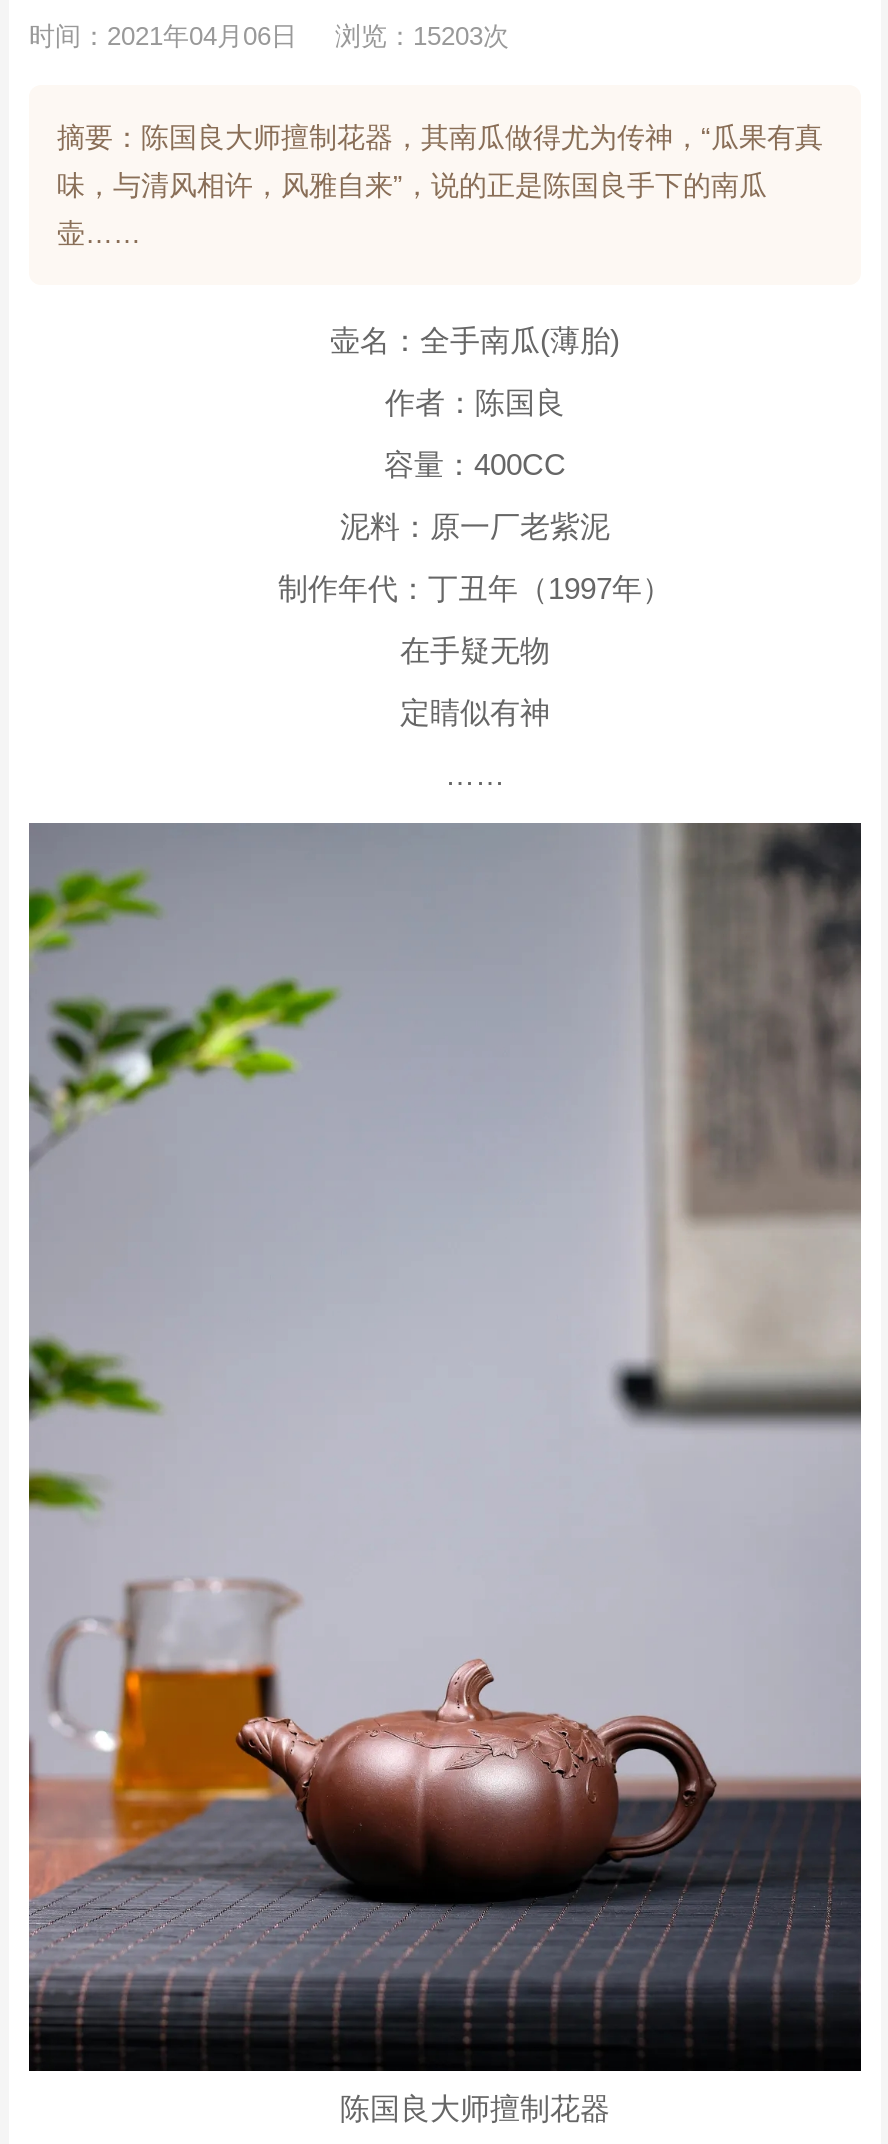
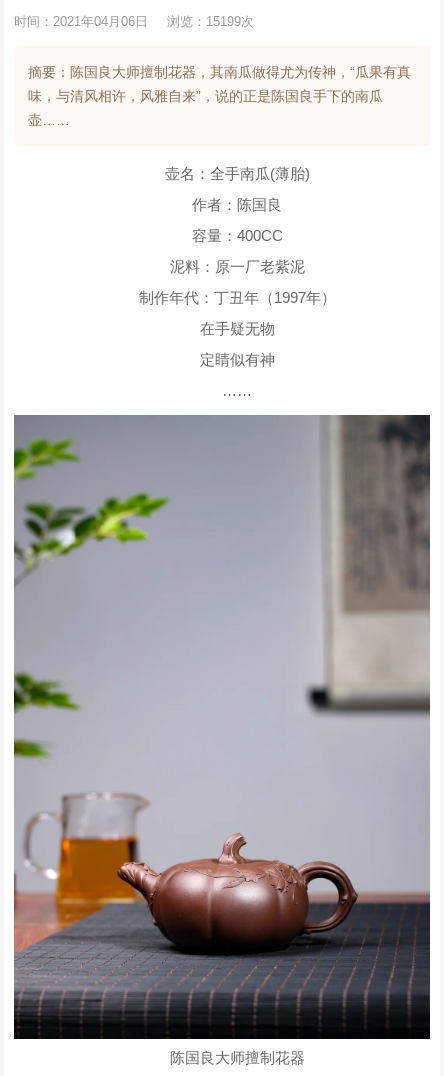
- 时间：2021年04月06日 浏览：15203次
+ 时间：2021年04月06日 浏览：15199次
